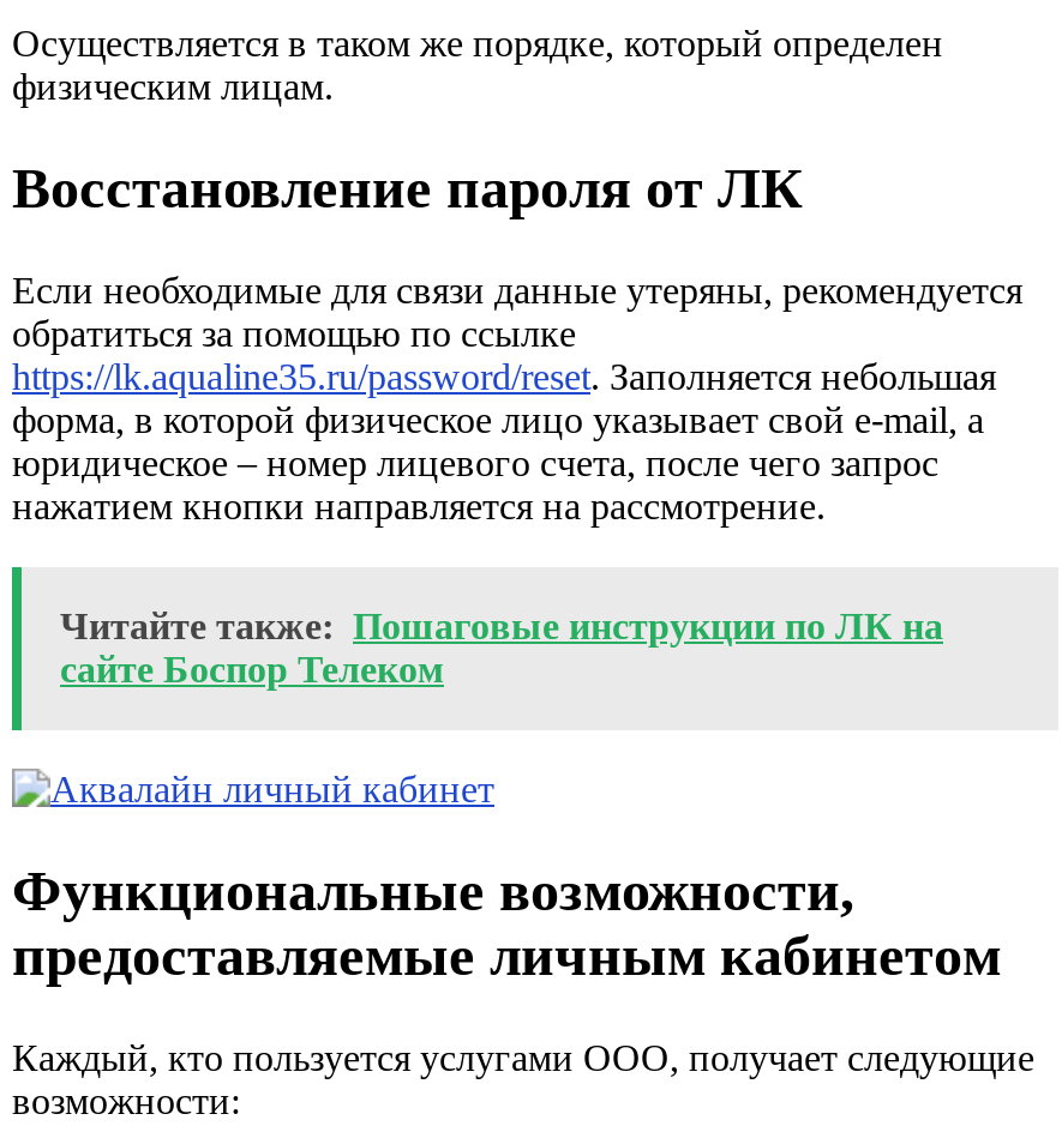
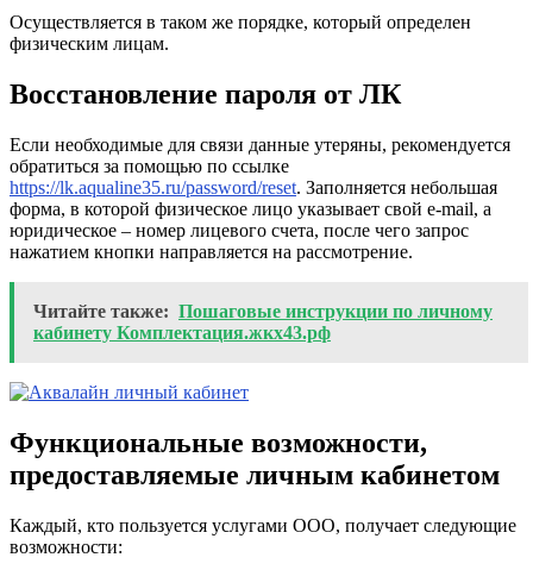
- Читайте также: Пошаговые инструкции по ЛК на
- сайте Боспор Телеком
+ Читайте также: Пошаговые инструкции по личному
+ кабинету Комплектация.жкх43.рф
